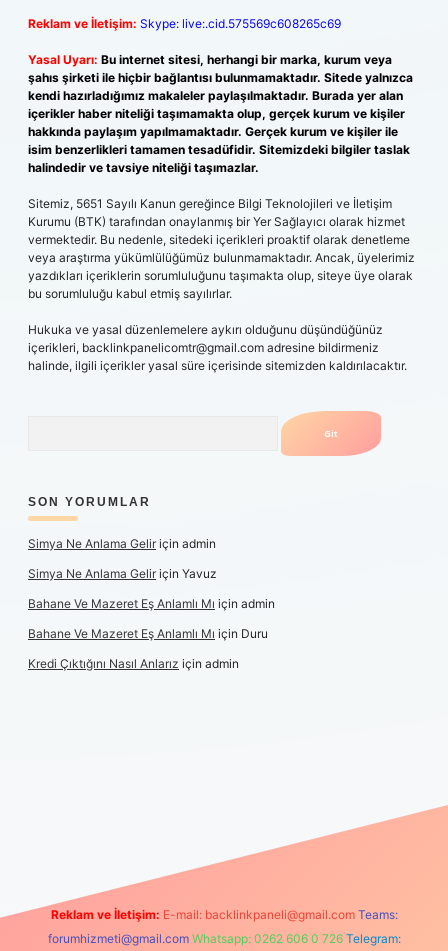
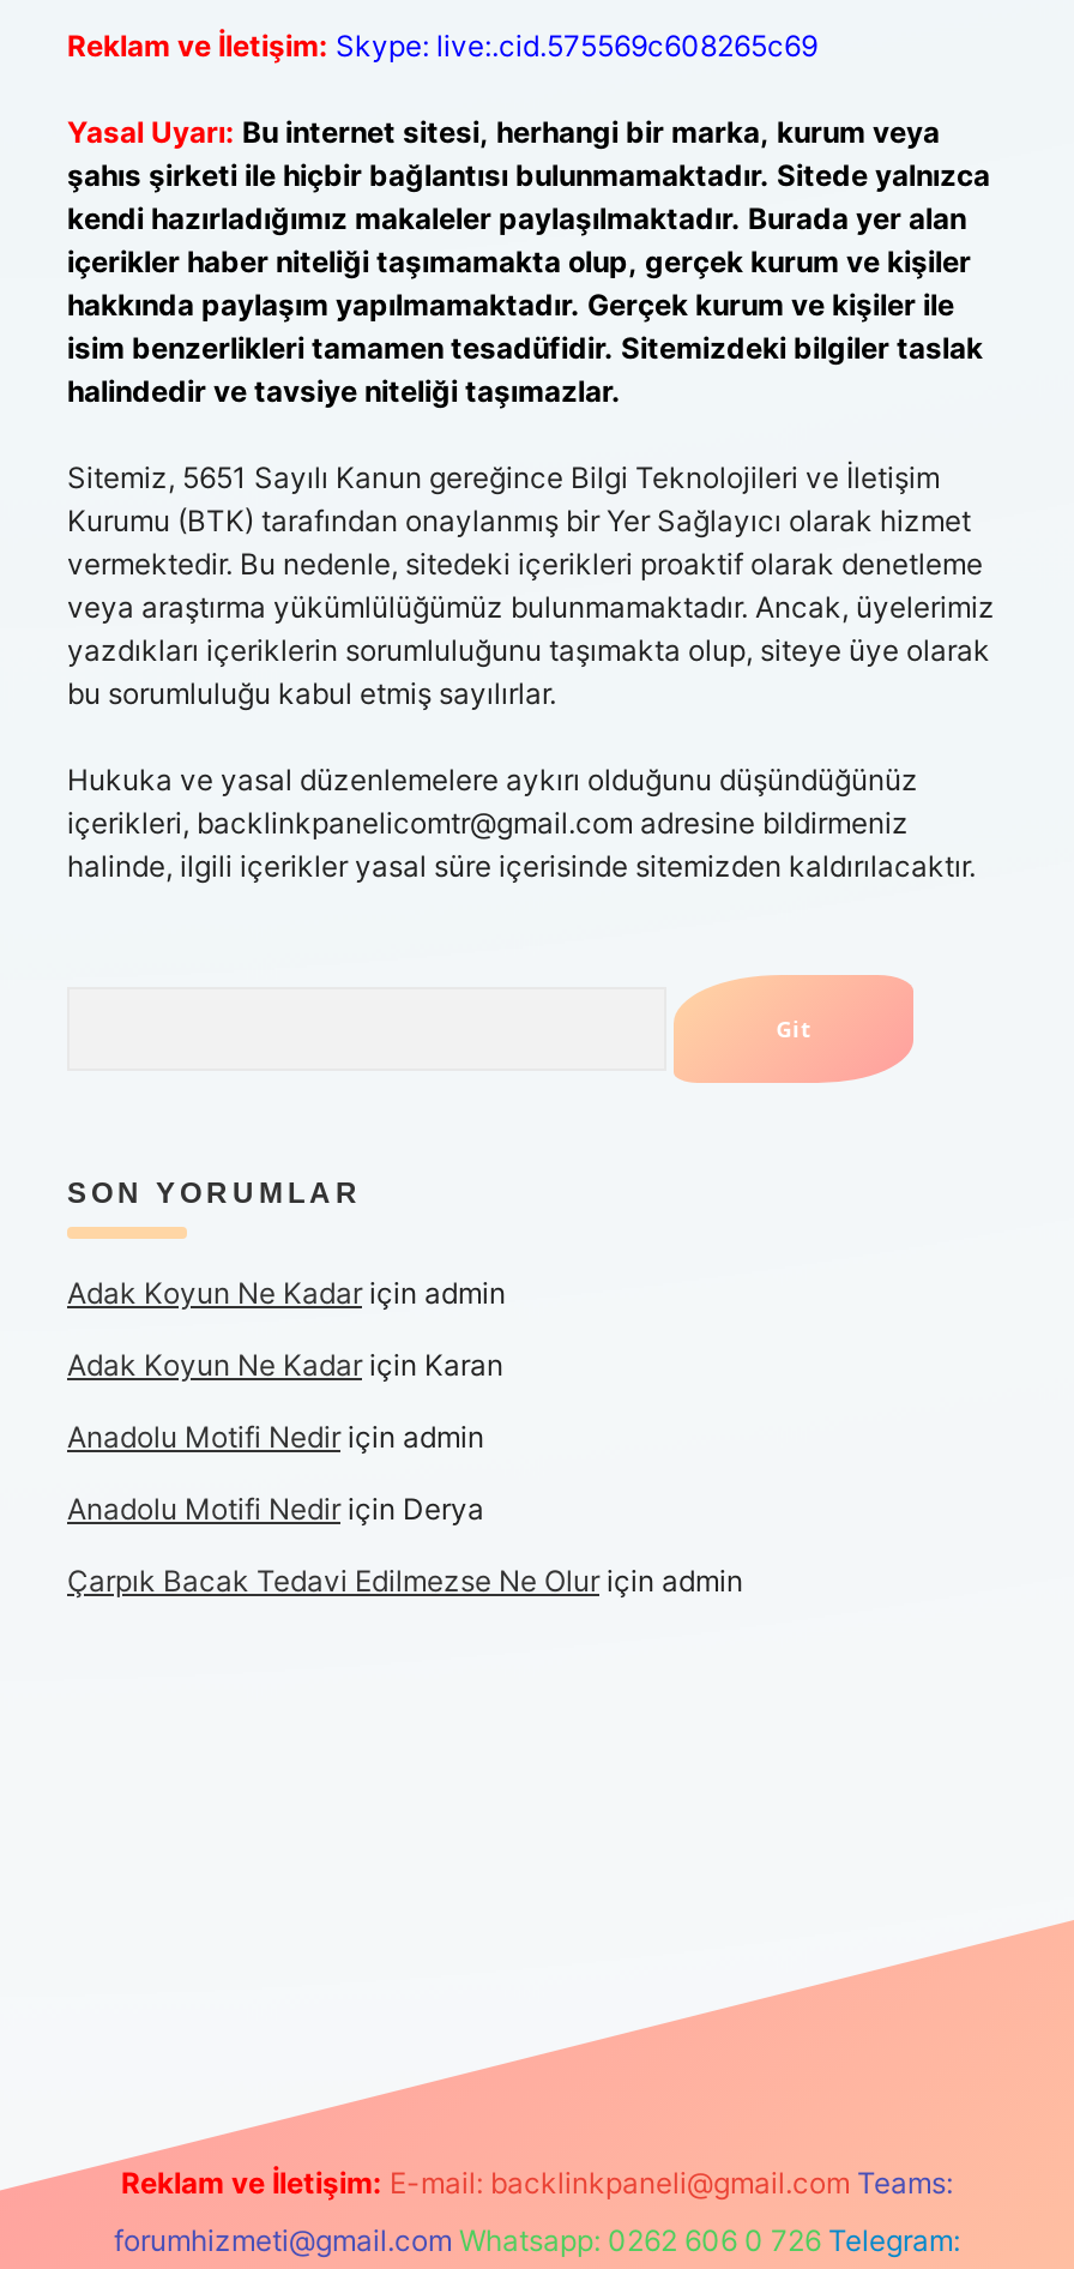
- Simya Ne Anlama Gelir için admin
+ Adak Koyun Ne Kadar için admin

- Simya Ne Anlama Gelir için Yavuz
+ Adak Koyun Ne Kadar için Karan

- Bahane Ve Mazeret Eş Anlamlı Mı için admin
+ Anadolu Motifi Nedir için admin

- Bahane Ve Mazeret Eş Anlamlı Mı için Duru
+ Anadolu Motifi Nedir için Derya

- Kredi Çıktığını Nasıl Anlarız için admin
+ Çarpık Bacak Tedavi Edilmezse Ne Olur için admin
